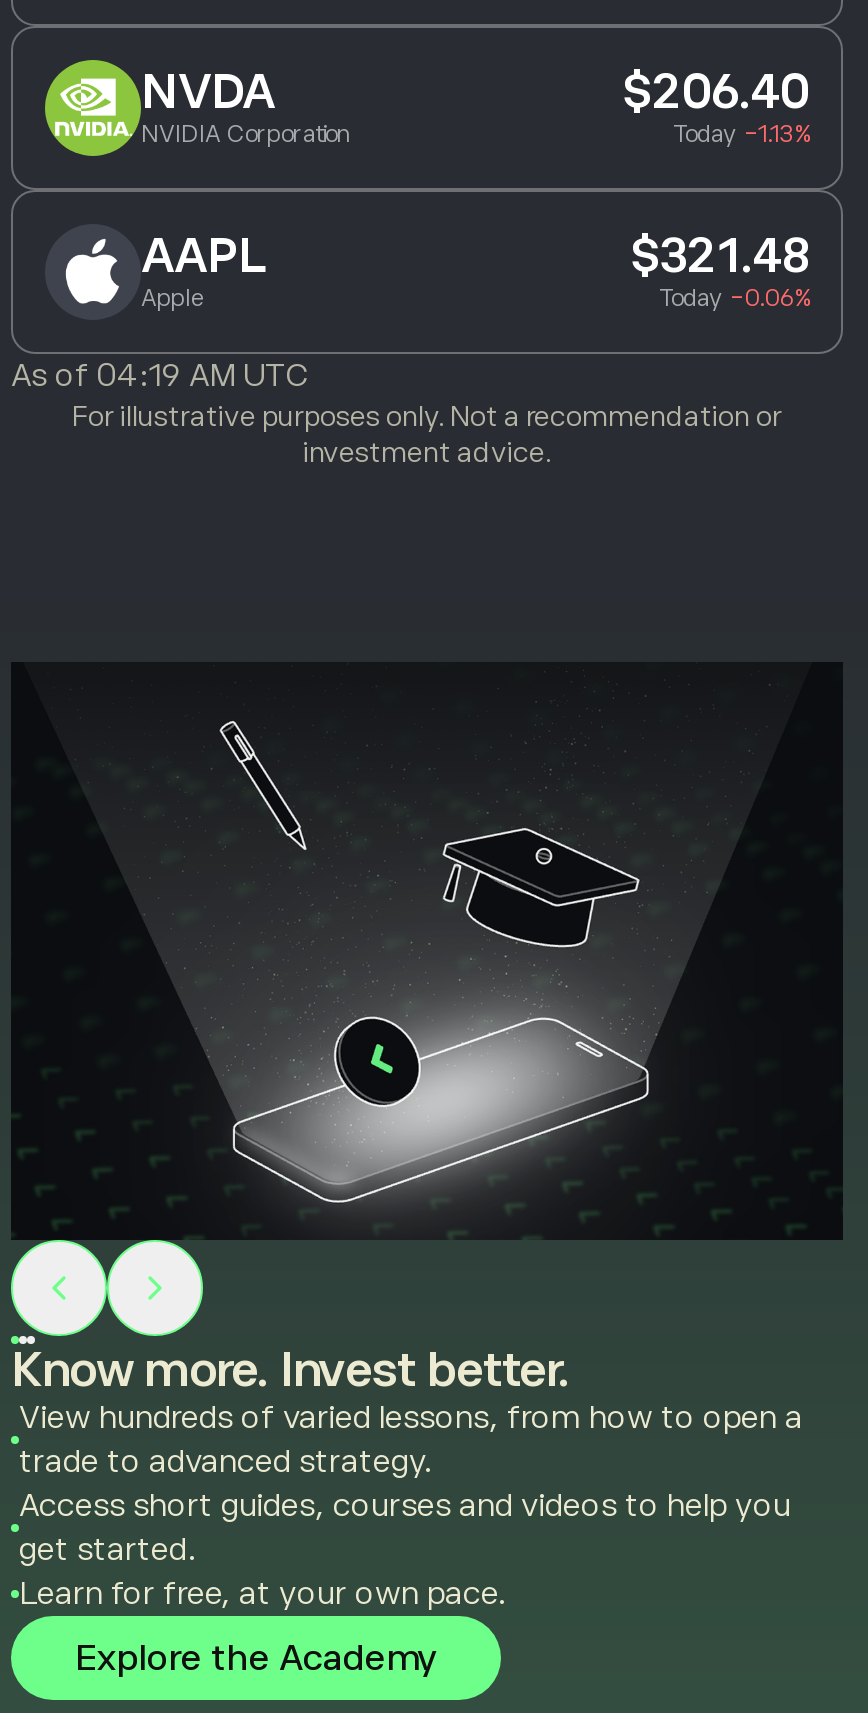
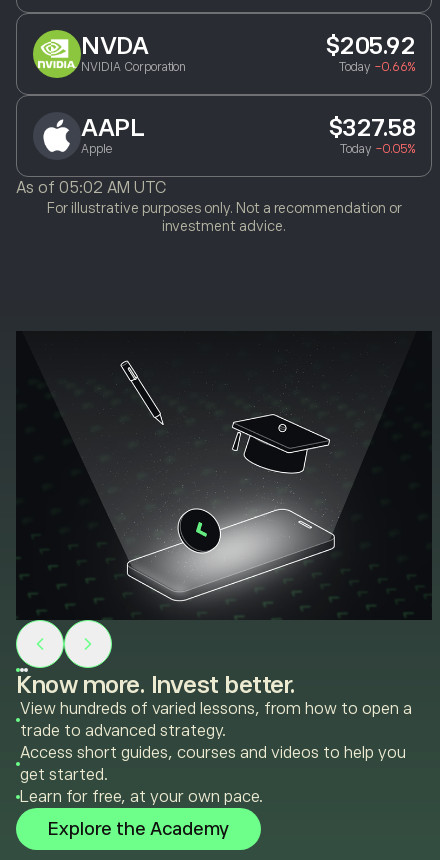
- $206.40
+ $205.92

- Today -1.13%
+ Today -0.66%

- $321.48
+ $327.58

- Today -0.06%
+ Today -0.05%

- As of 04:19 AM UTC
+ As of 05:02 AM UTC
